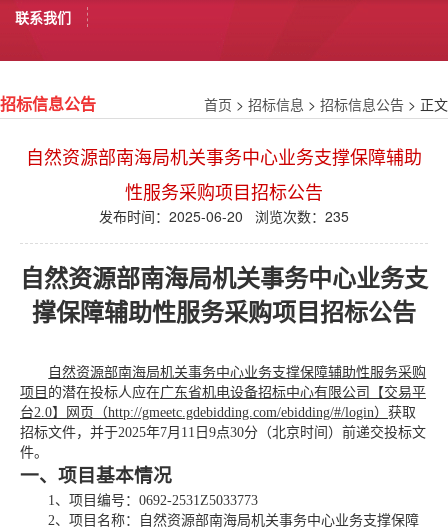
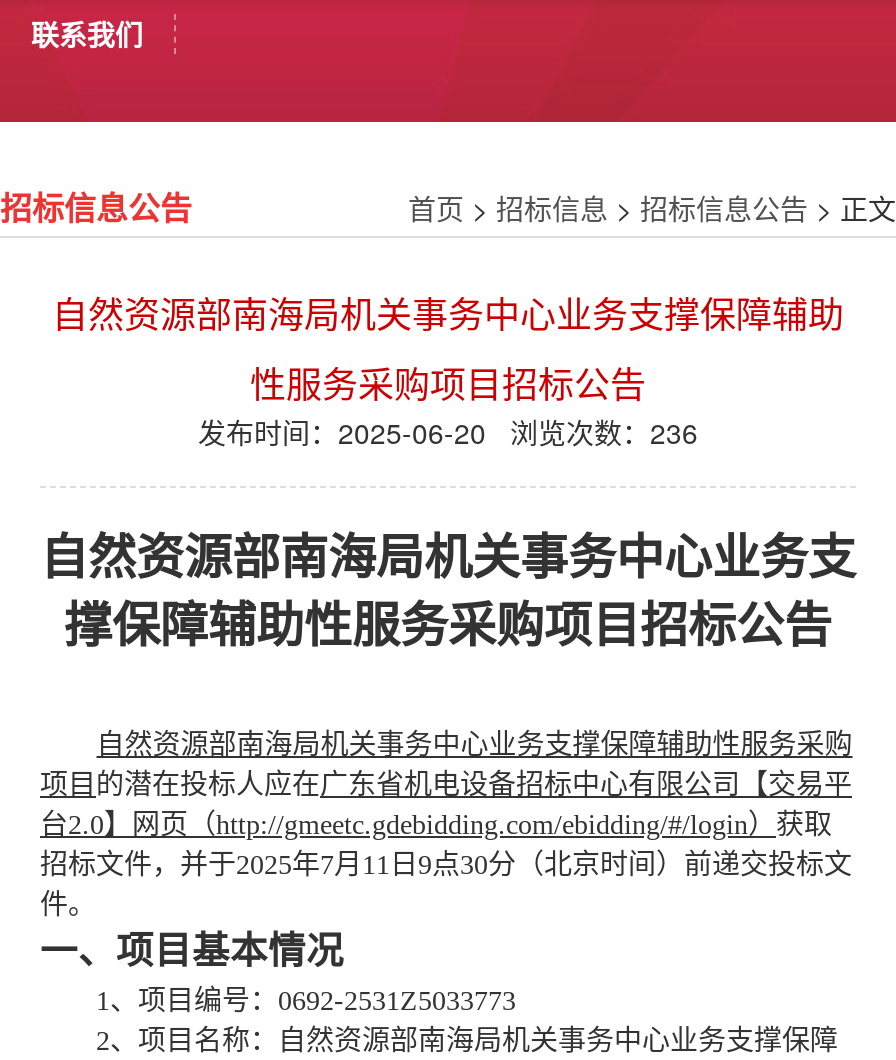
- 发布时间：2025-06-20 浏览次数：235
+ 发布时间：2025-06-20 浏览次数：236
